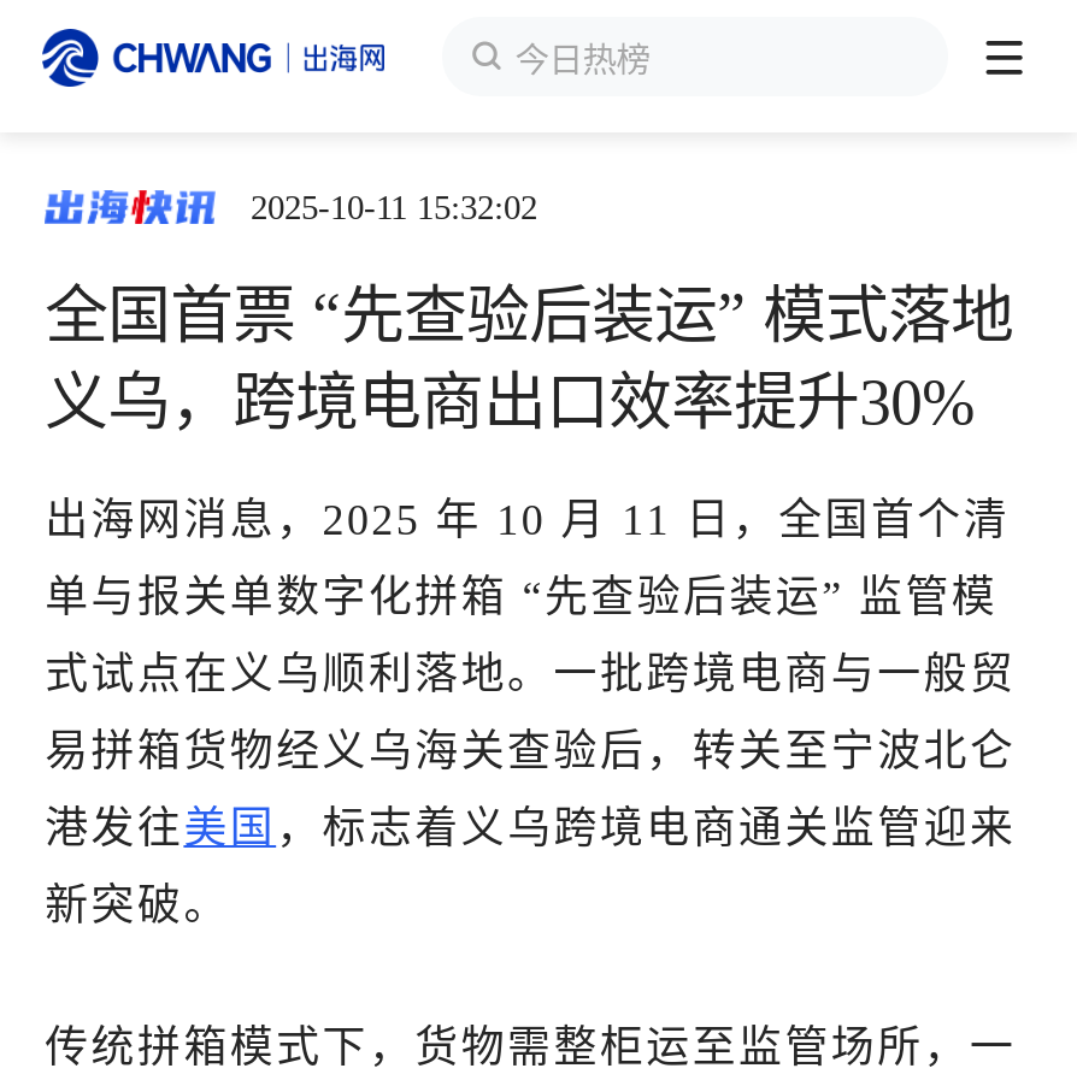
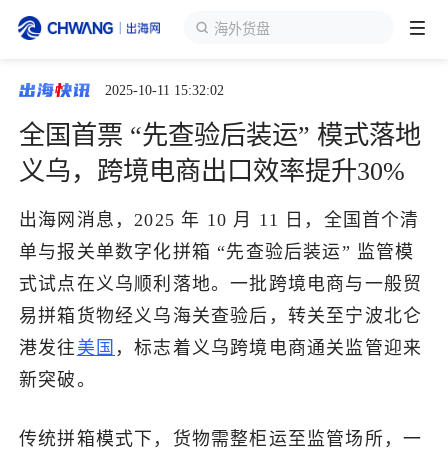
- 今日热榜
+ 海外货盘
